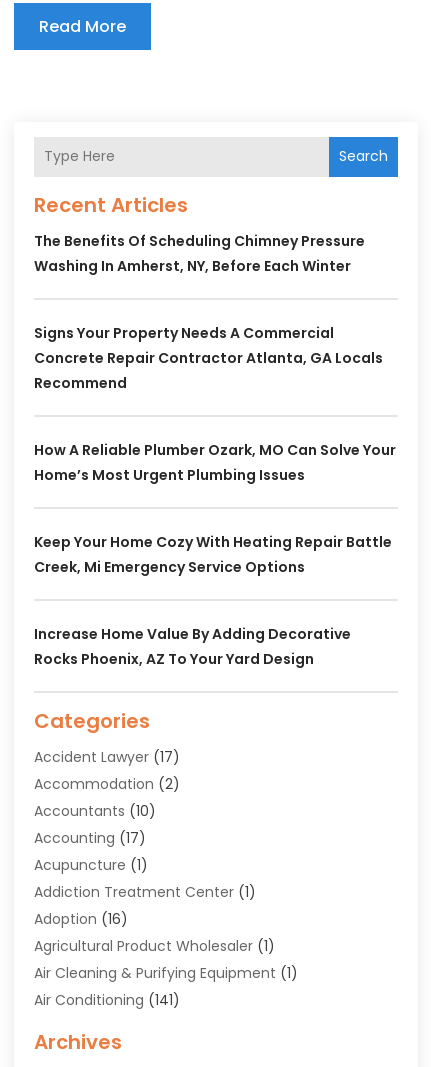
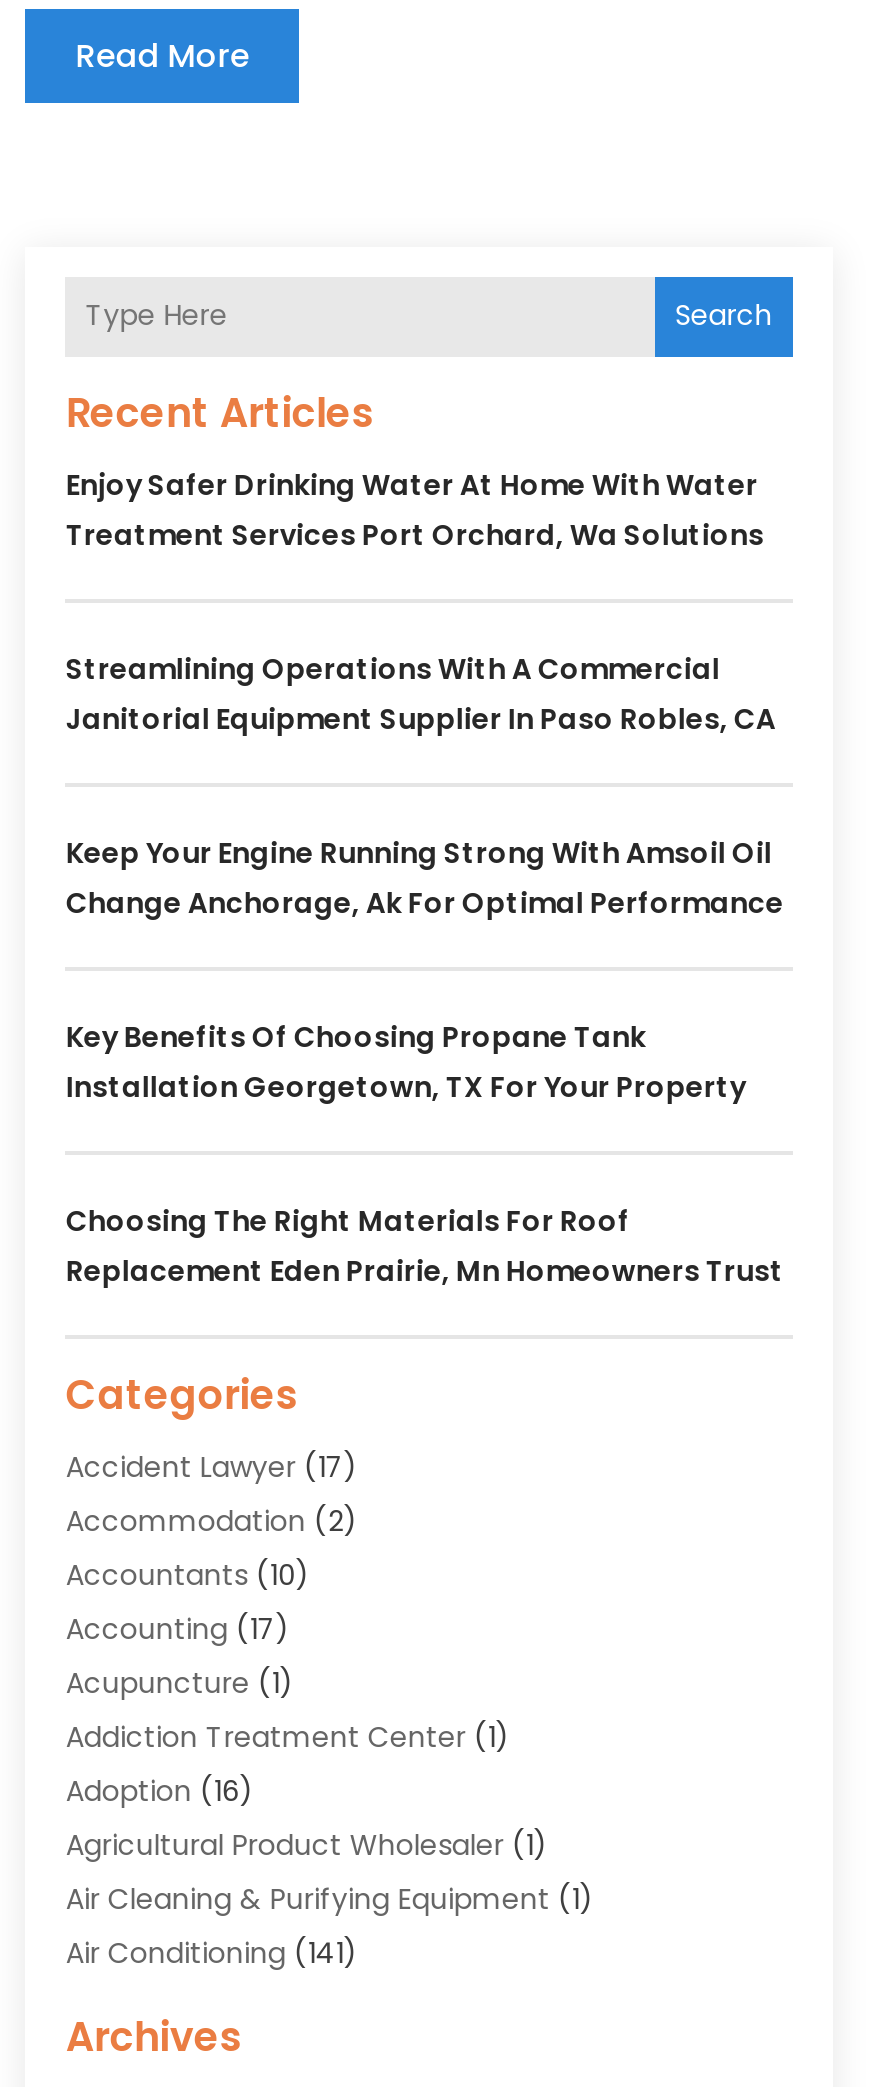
- The Benefits Of Scheduling Chimney Pressure
- Washing In Amherst, NY, Before Each Winter
+ Enjoy Safer Drinking Water At Home With Water
+ Treatment Services Port Orchard, Wa Solutions

- Signs Your Property Needs A Commercial
- Concrete Repair Contractor Atlanta, GA Locals
- Recommend
+ Streamlining Operations With A Commercial
+ Janitorial Equipment Supplier In Paso Robles, CA

- How A Reliable Plumber Ozark, MO Can Solve Your
- Home’s Most Urgent Plumbing Issues
+ Keep Your Engine Running Strong With Amsoil Oil
+ Change Anchorage, Ak For Optimal Performance

- Keep Your Home Cozy With Heating Repair Battle
- Creek, Mi Emergency Service Options
+ Key Benefits Of Choosing Propane Tank
+ Installation Georgetown, TX For Your Property

- Increase Home Value By Adding Decorative
- Rocks Phoenix, AZ To Your Yard Design
+ Choosing The Right Materials For Roof
+ Replacement Eden Prairie, Mn Homeowners Trust
